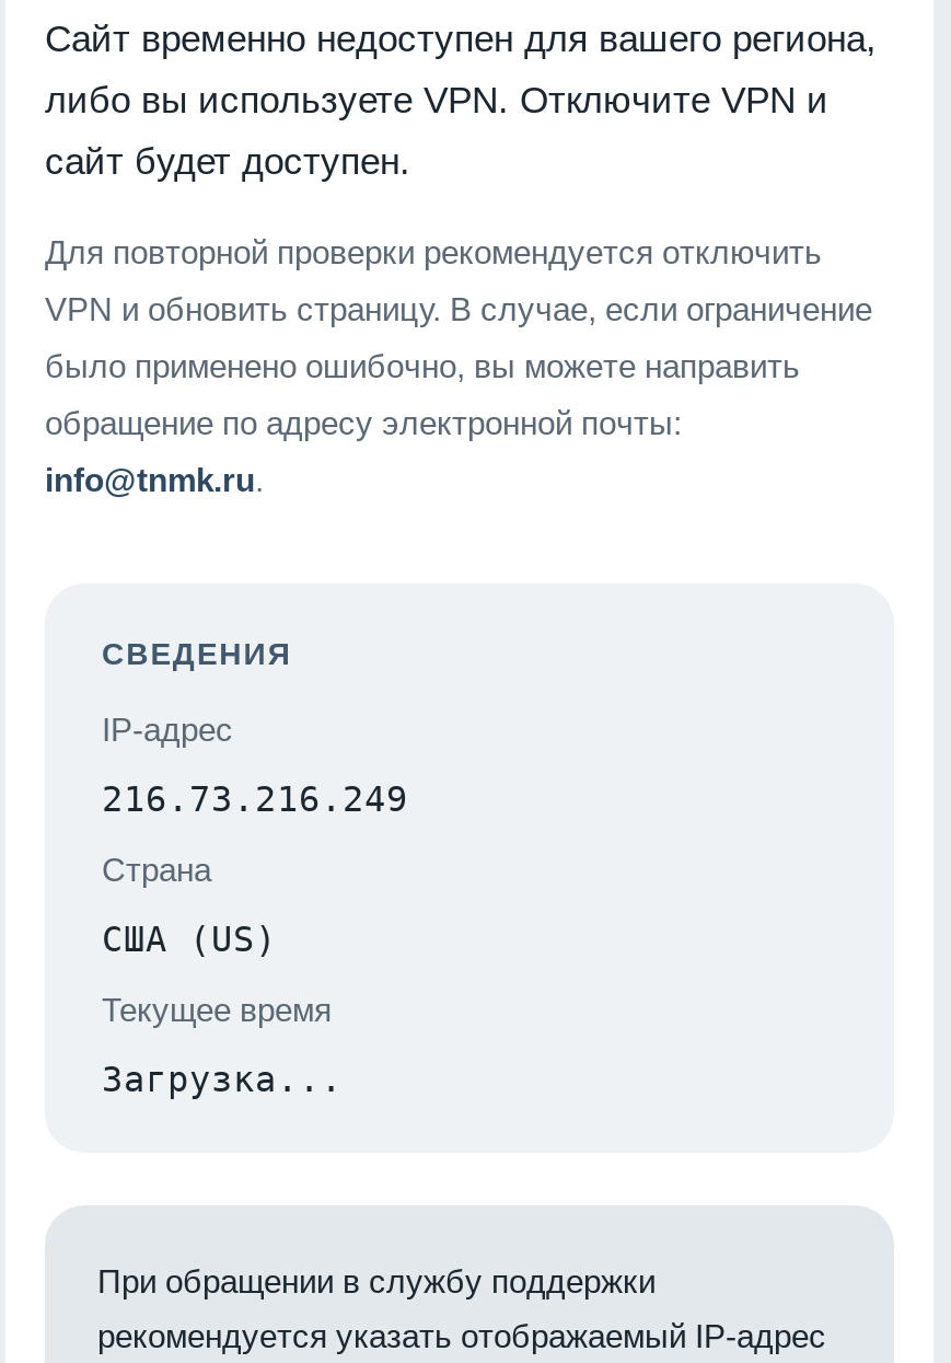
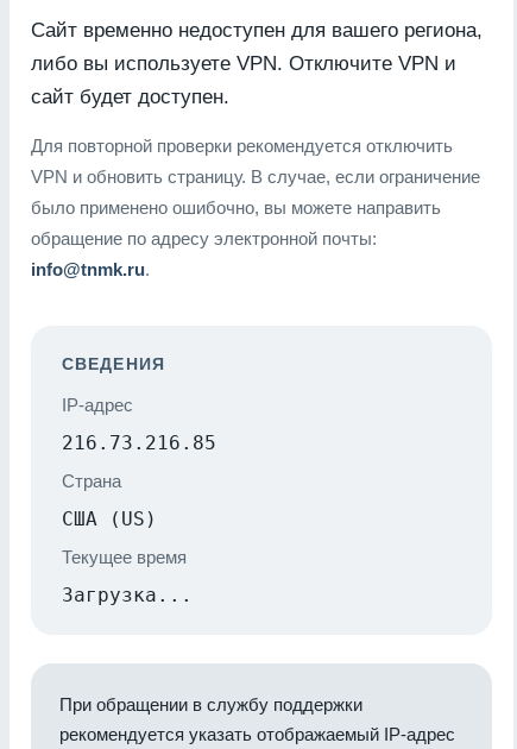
- 216.73.216.249
+ 216.73.216.85
